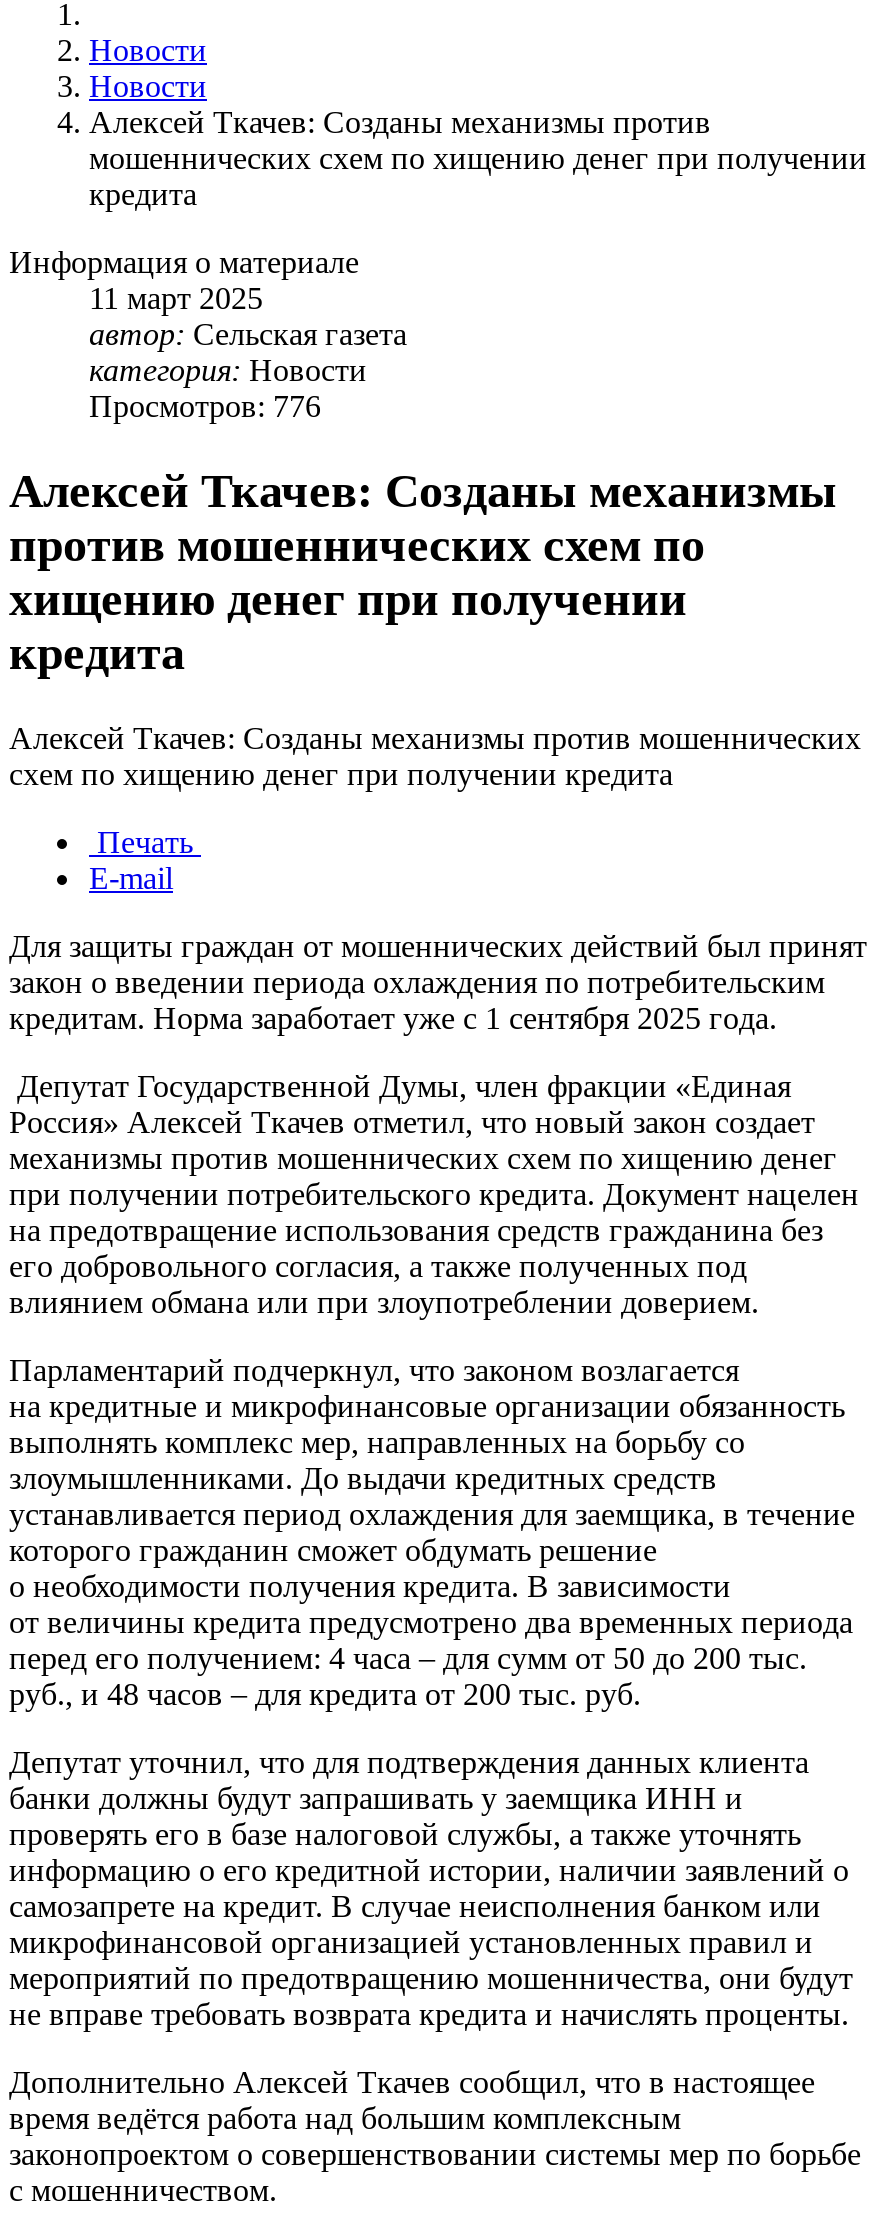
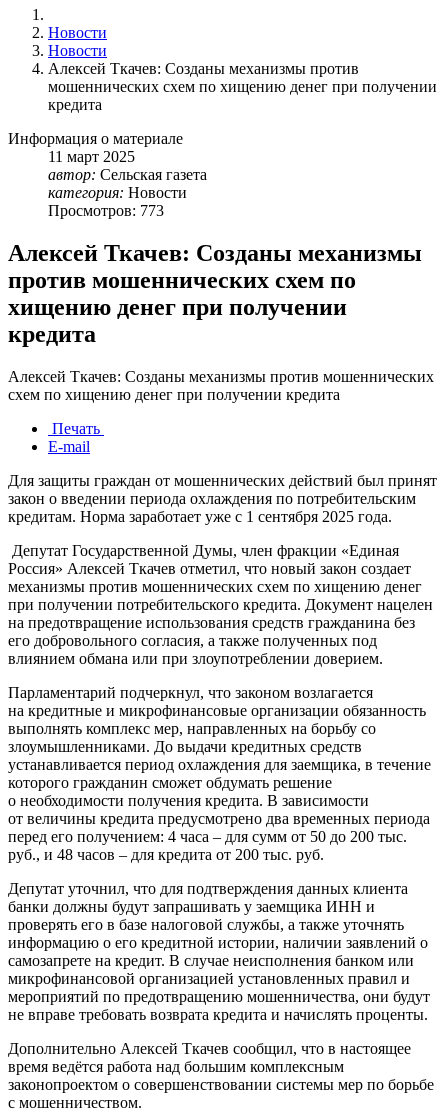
- Просмотров: 776
+ Просмотров: 773
